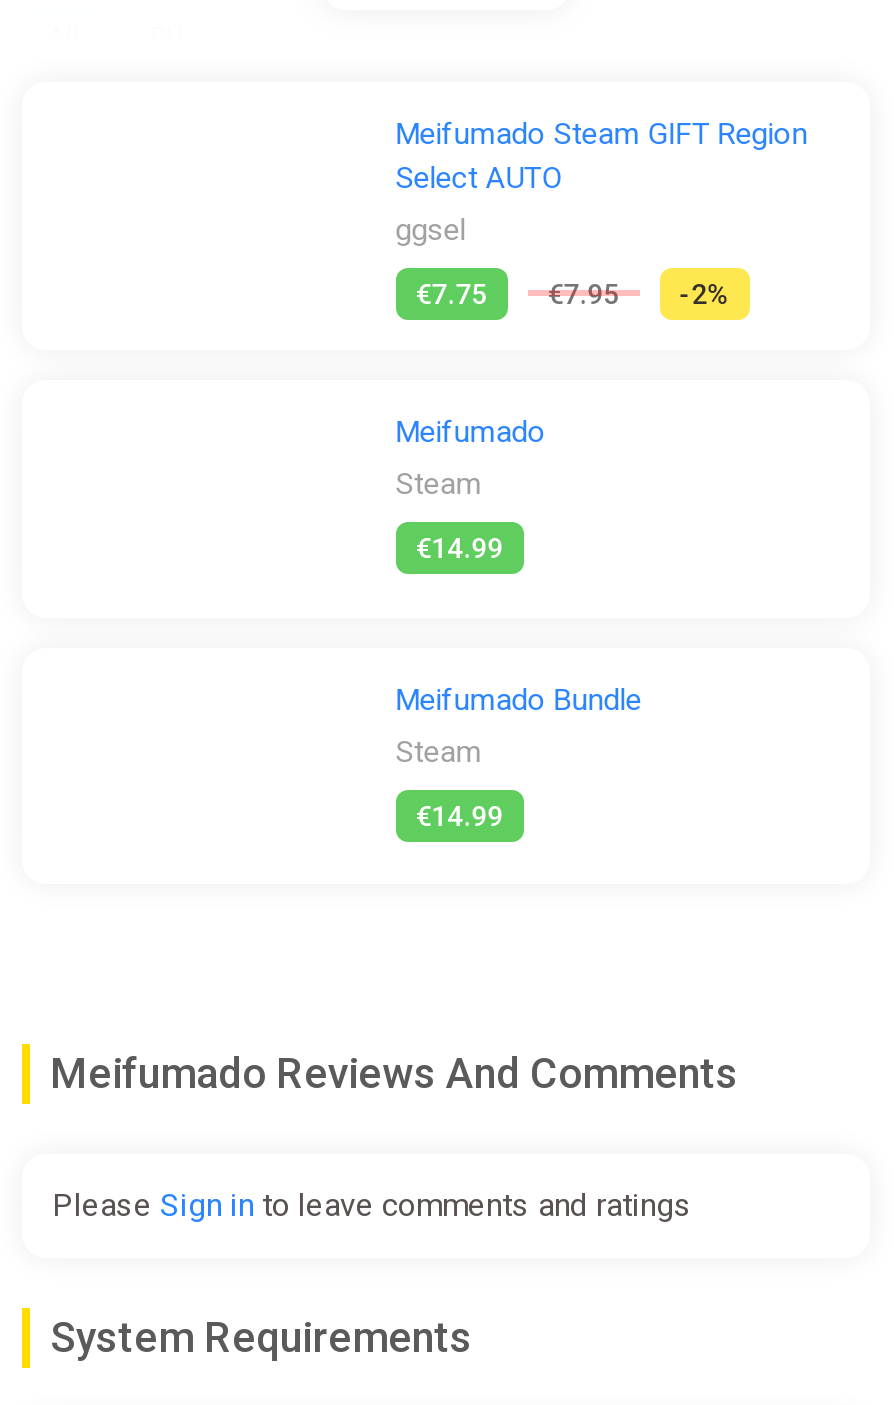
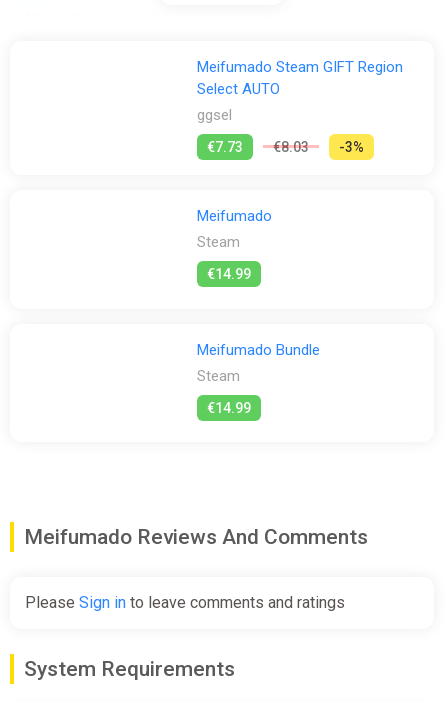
- €7.75
+ €7.73

- €7.95
+ €8.03

- -2%
+ -3%
